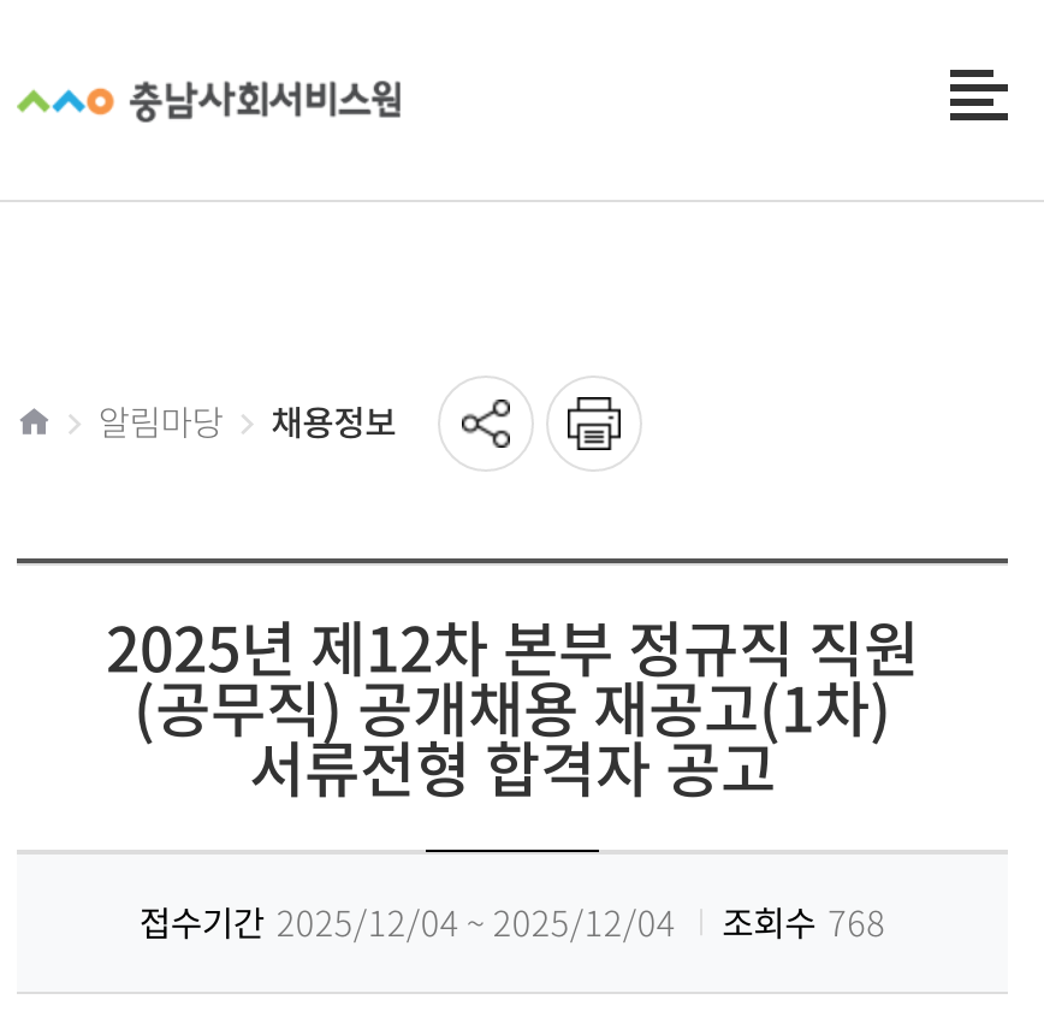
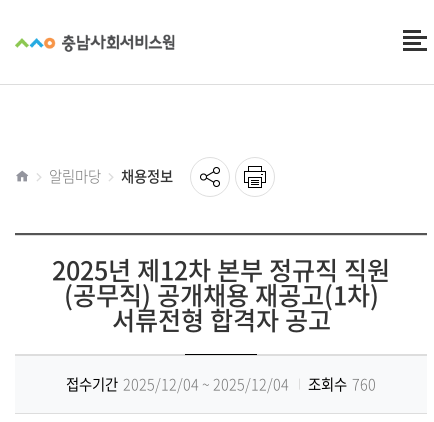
- 접수기간 2025/12/04 ~ 2025/12/04 조회수 768
+ 접수기간 2025/12/04 ~ 2025/12/04 조회수 760
